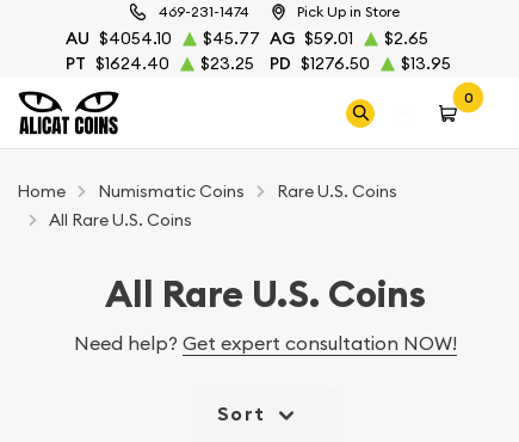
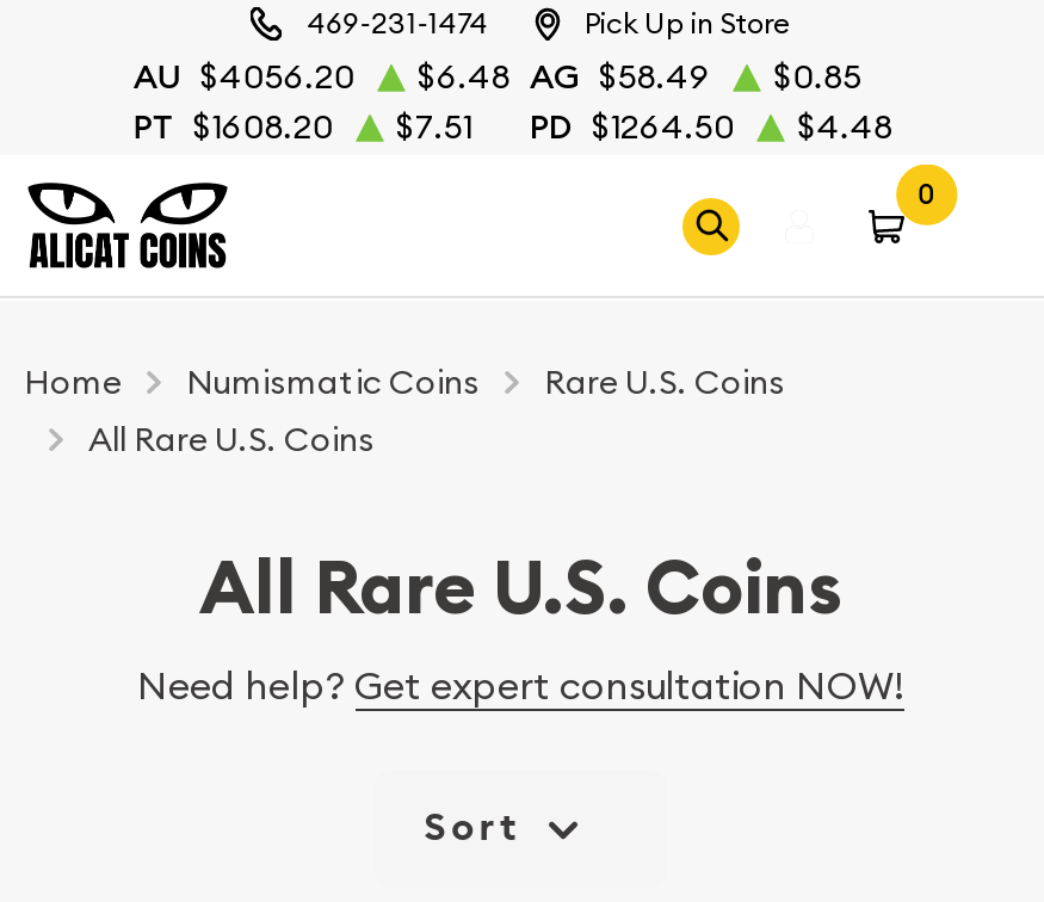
- AU $4054.10
+ AU $4056.20

- $45.77 AG $59.01
+ $6.48 AG $58.49

- $2.65
+ $0.85

- PT $1624.40
+ PT $1608.20

- $23.25
+ $7.51

- PD $1276.50
+ PD $1264.50

- $13.95
+ $4.48
